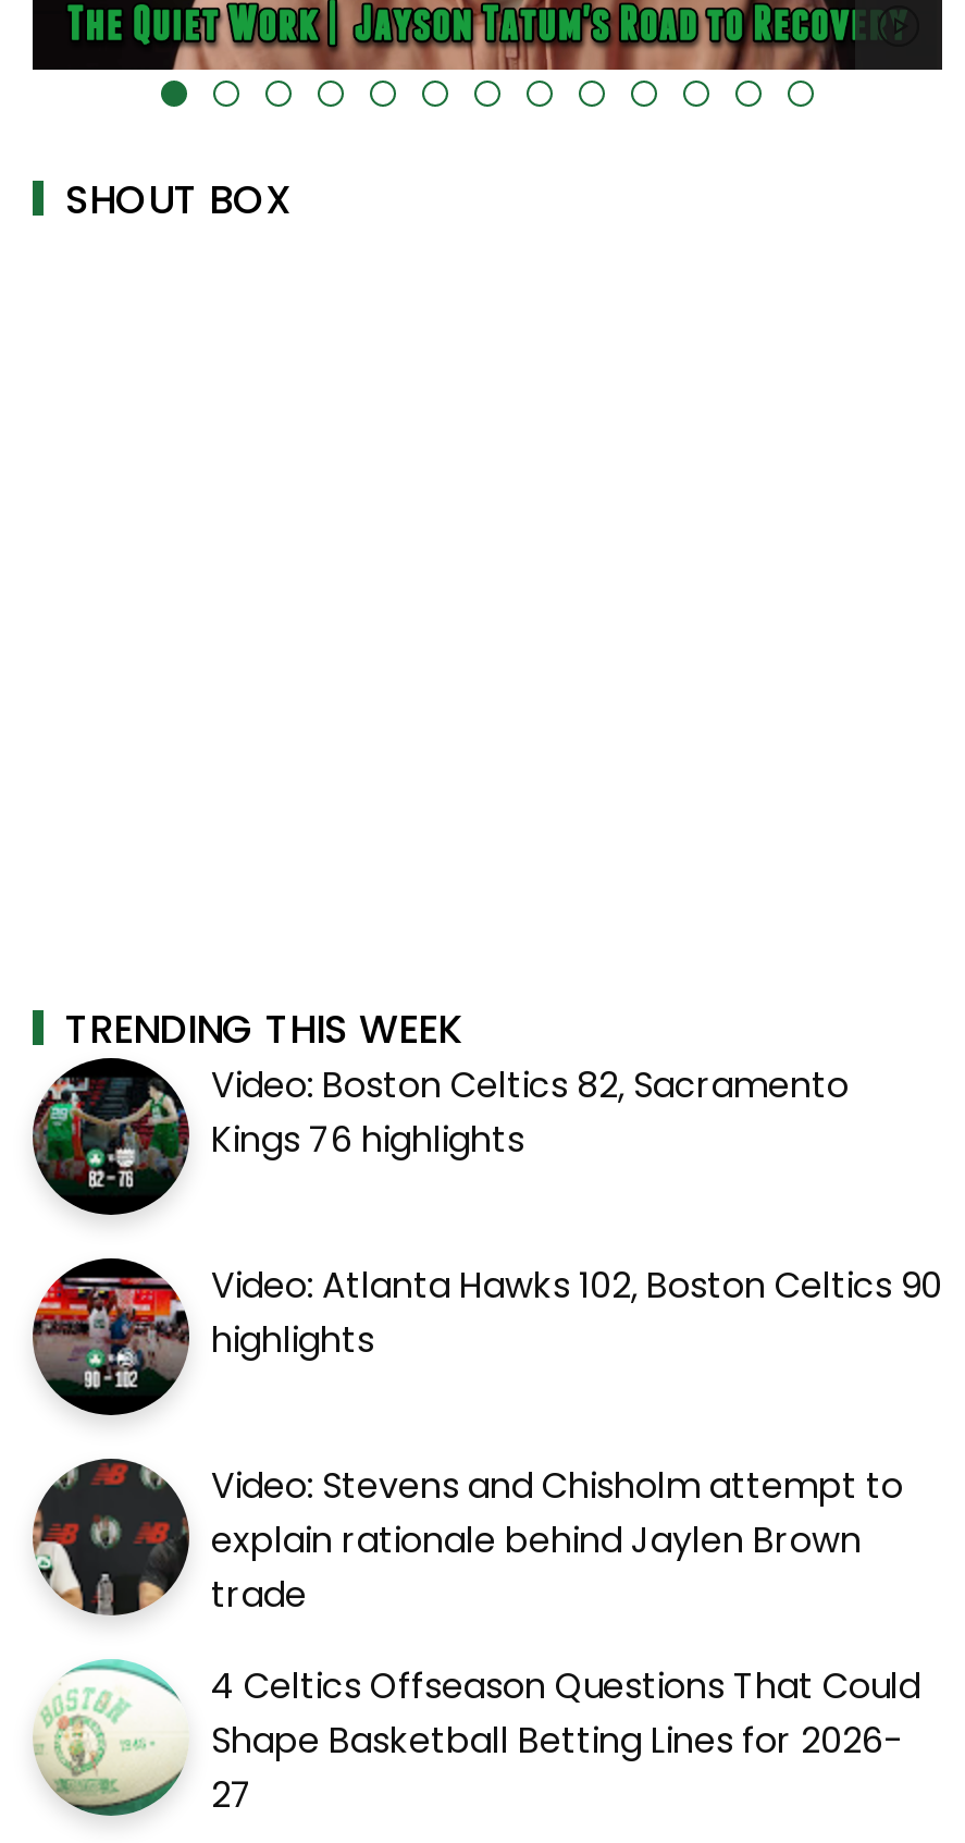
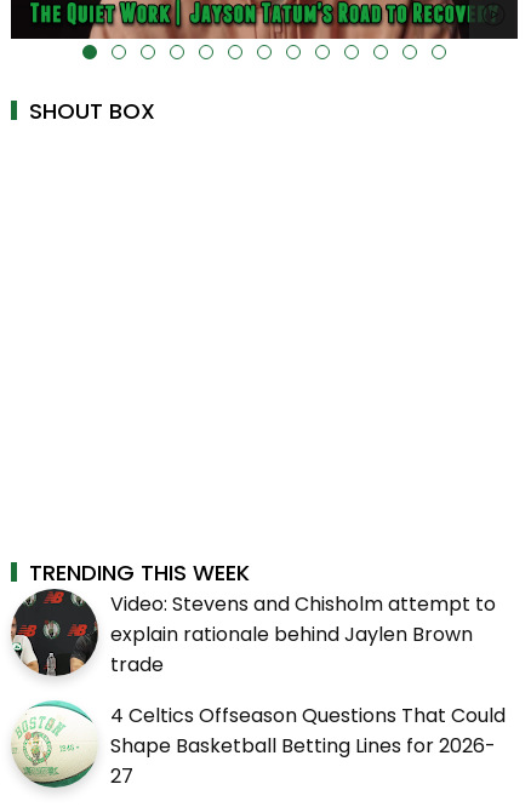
- [image]
- Video: Boston Celtics 82, Sacramento
- Kings 76 highlights
- Video: Atlanta Hawks 102, Boston Celtics 90
- highlights

- [image]
